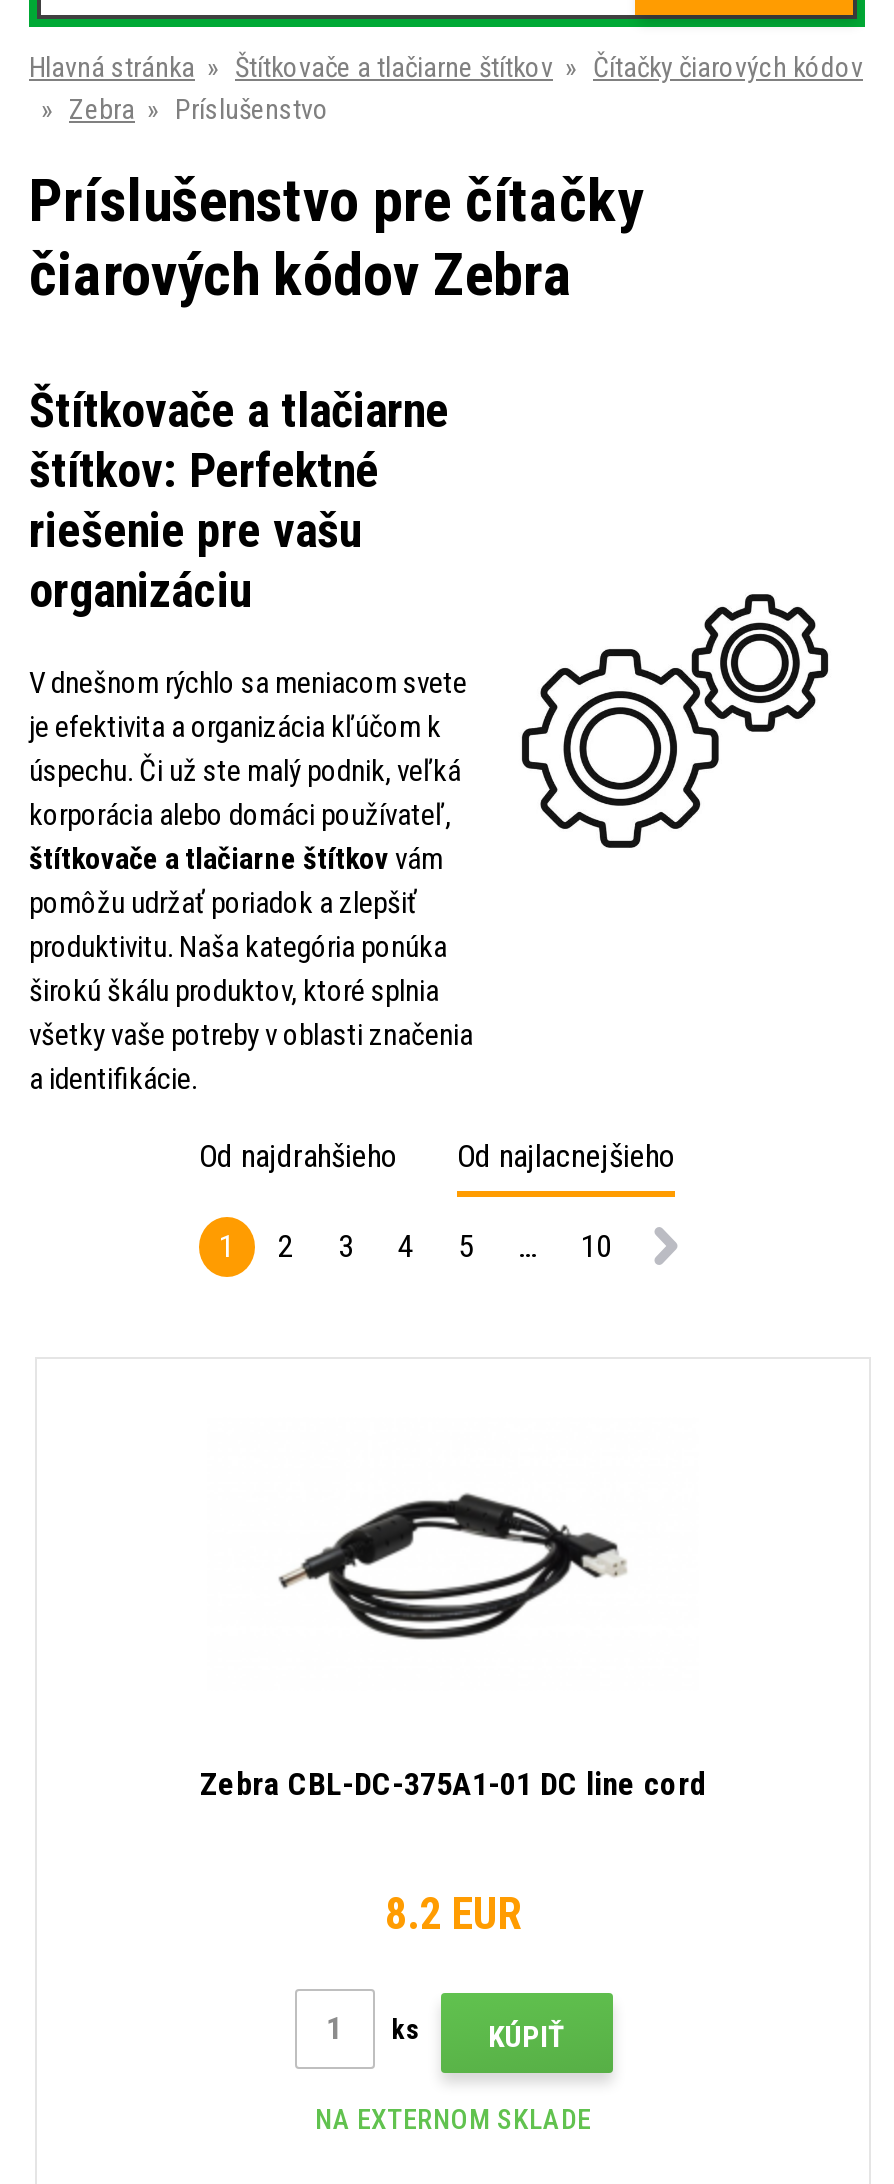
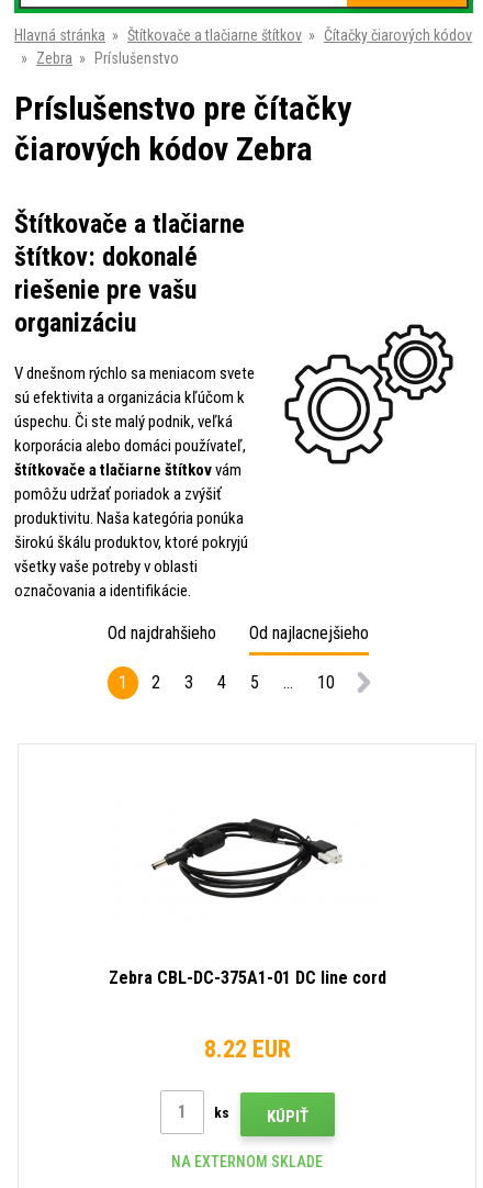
- štítkov: Perfektné
+ štítkov: dokonalé

- je efektivita a organizácia kľúčom k
- úspechu. Či už ste malý podnik, veľká
+ sú efektivita a organizácia kľúčom k
+ úspechu. Či ste malý podnik, veľká

- pomôžu udržať poriadok a zlepšiť
+ pomôžu udržať poriadok a zvýšiť

- širokú škálu produktov, ktoré splnia
- všetky vaše potreby v oblasti značenia
- a identifikácie.
+ širokú škálu produktov, ktoré pokryjú
+ všetky vaše potreby v oblasti
+ označovania a identifikácie.

- 8.2 EUR
+ 8.22 EUR
